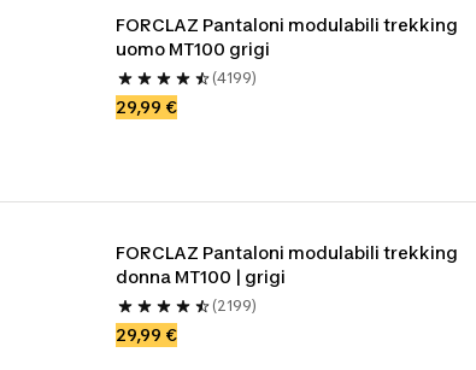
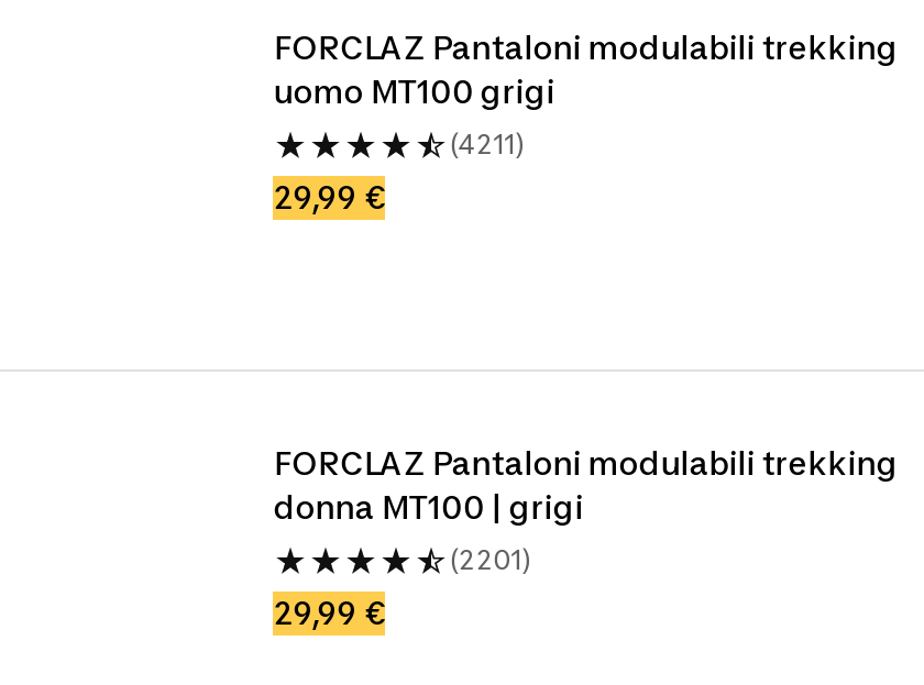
- (4199)
+ (4211)

- (2199)
+ (2201)
